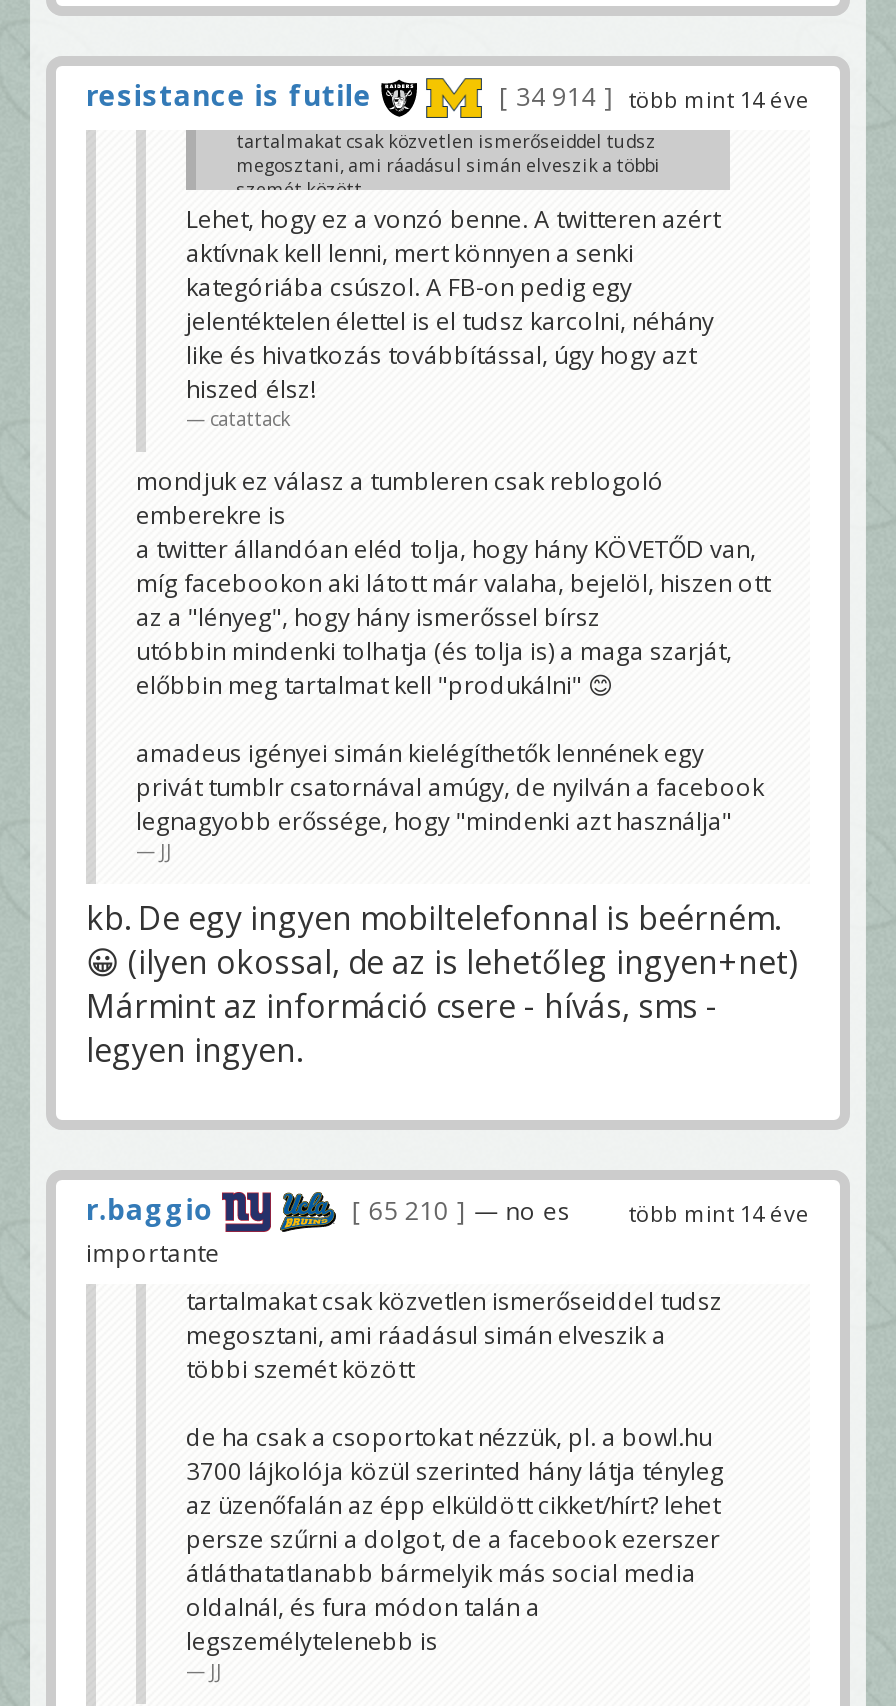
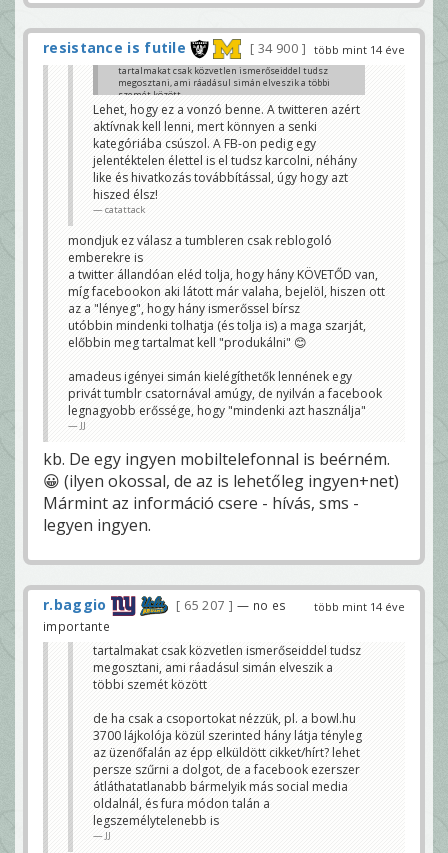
- 34 914 több mint 14 éve
+ 34 900 több mint 14 éve

- 65 210 — no es több mint 14 éve
+ 65 207 — no es több mint 14 éve
